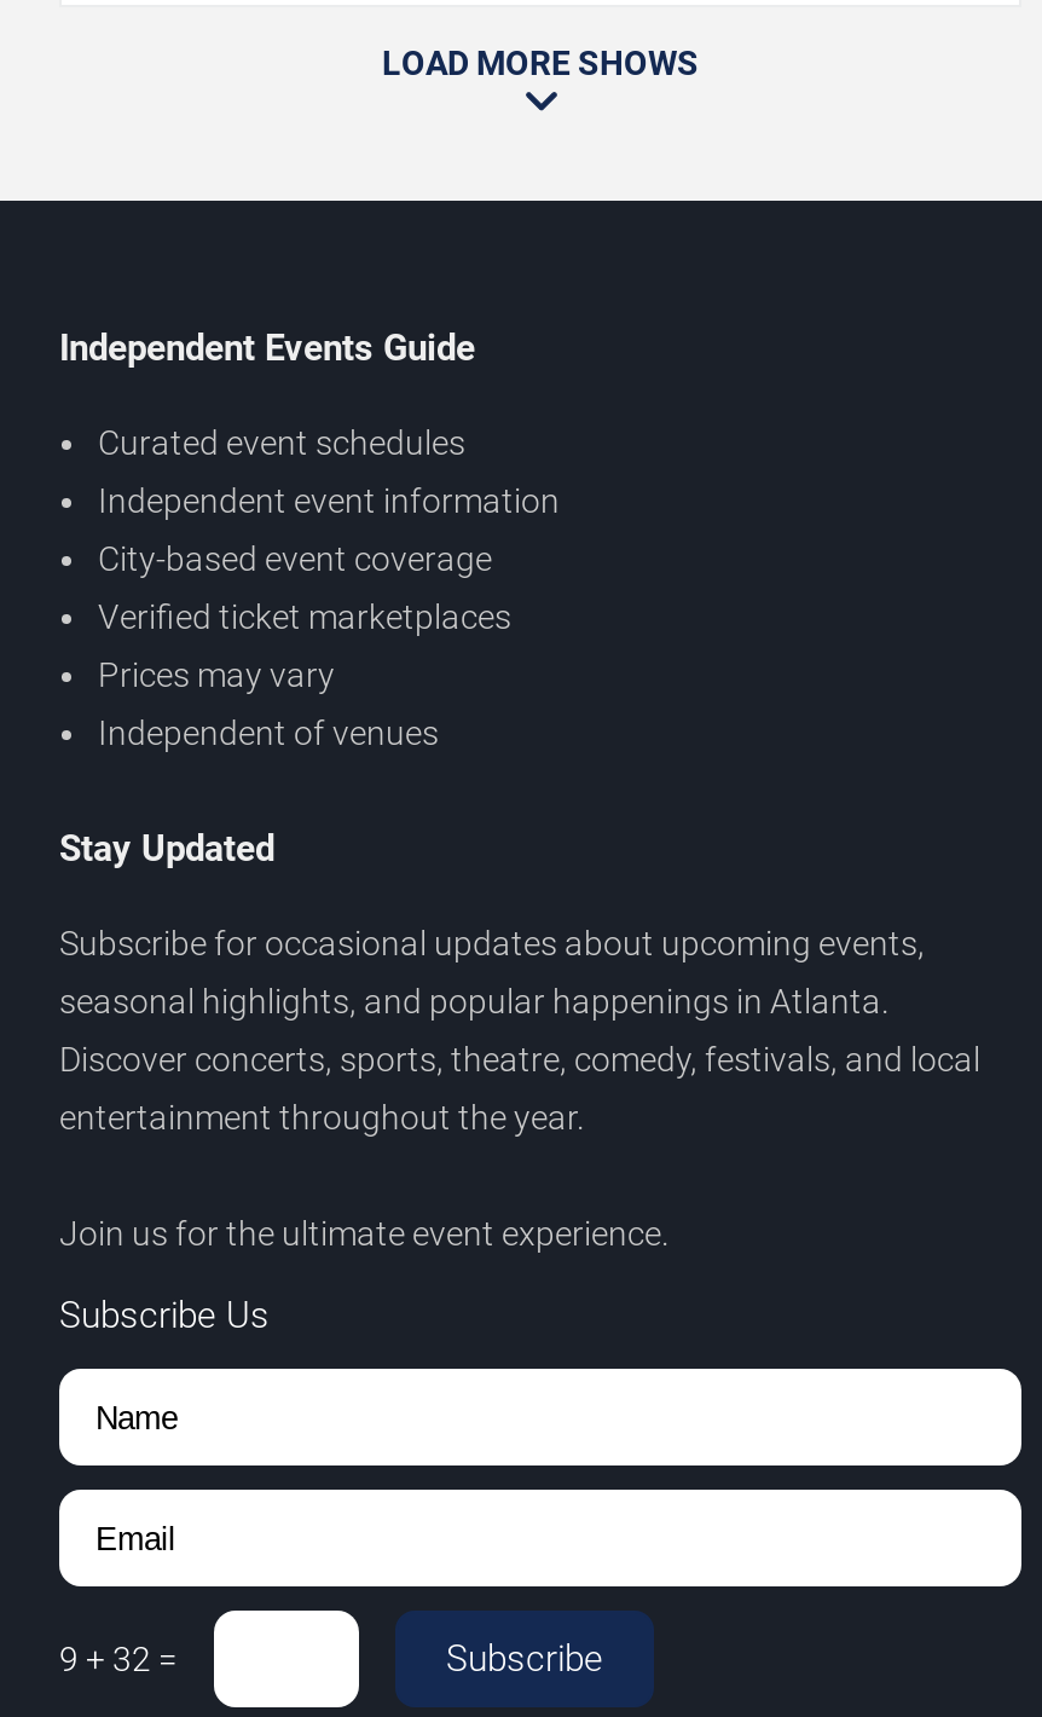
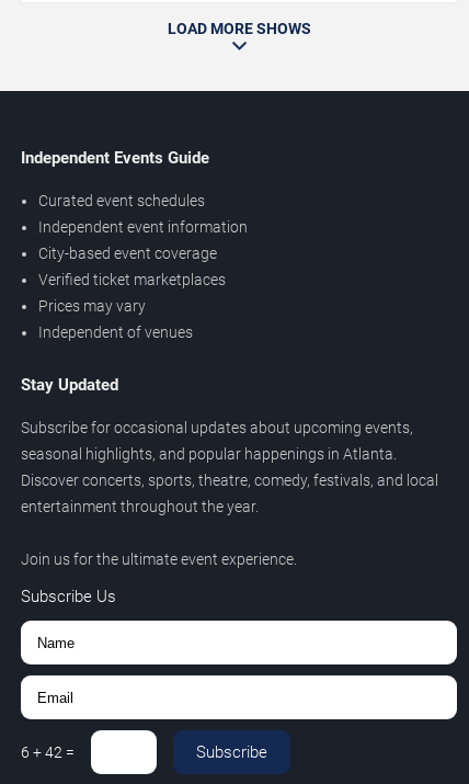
- 9 + 32 =
+ 6 + 42 =
